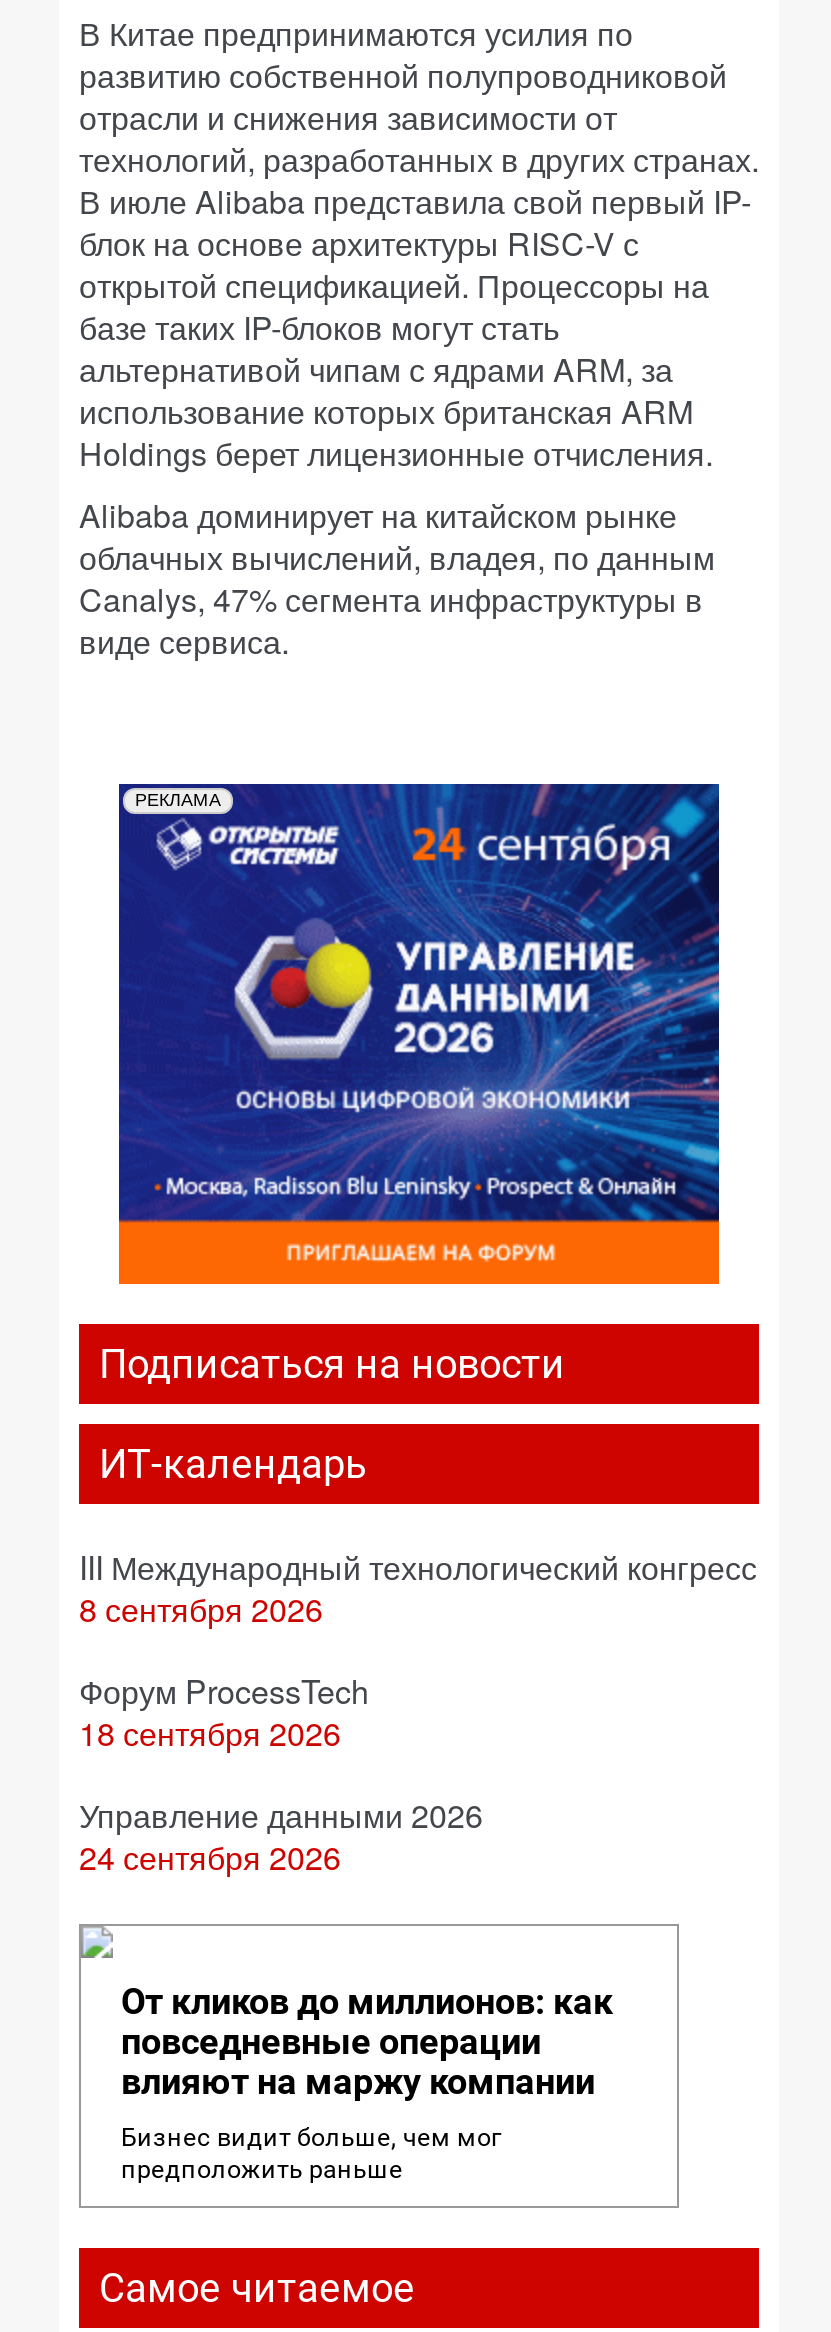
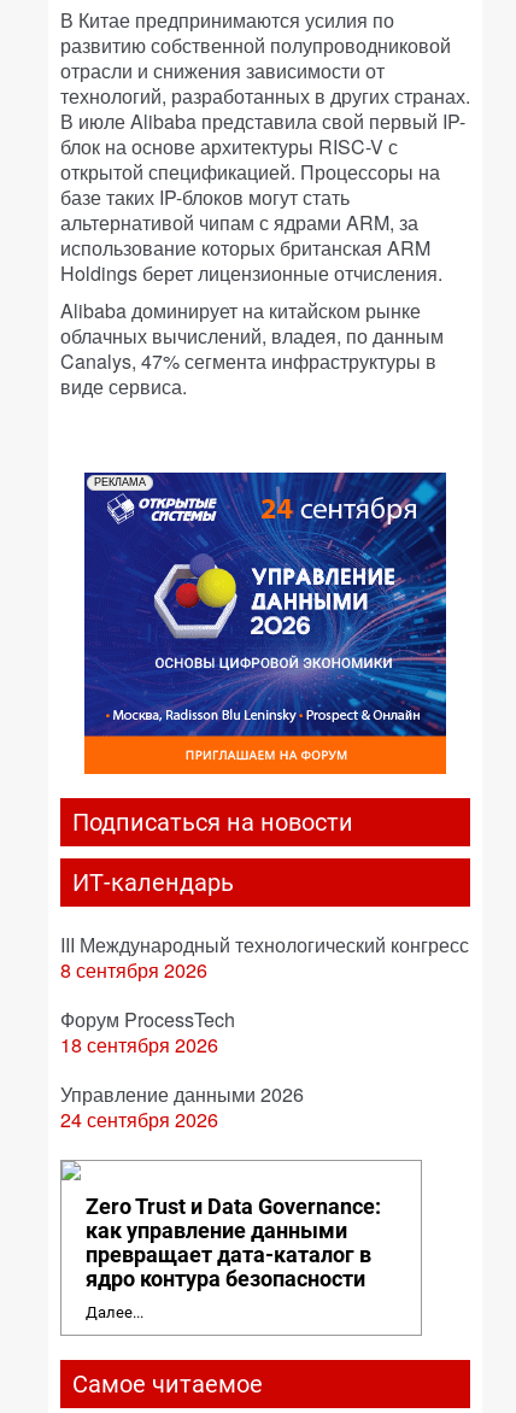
- От кликов до миллионов: как
- повседневные операции
- влияют на маржу компании
+ Zero Trust и Data Governance:
+ как управление данными
+ превращает дата-каталог в
+ ядро контура безопасности

- Бизнес видит больше, чем мог
- предположить раньше
+ Далее...
